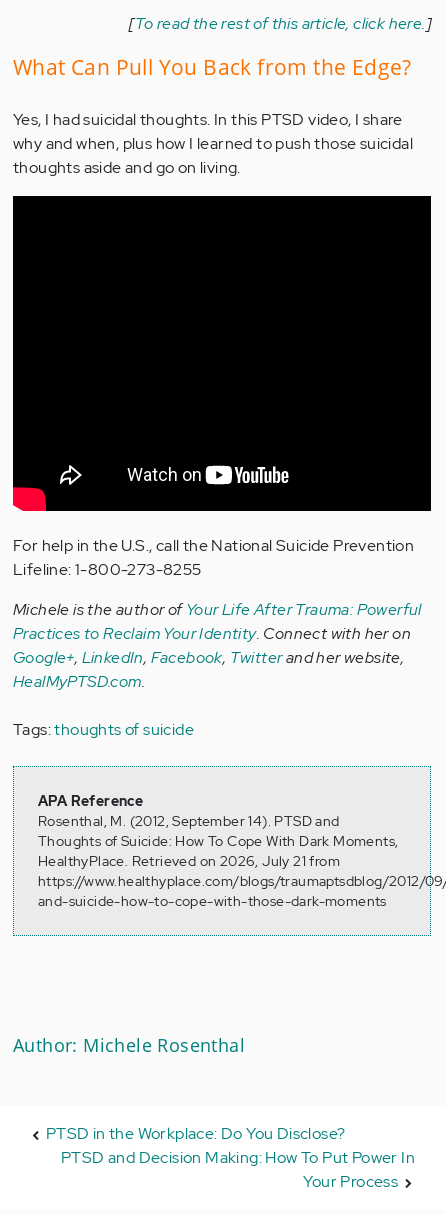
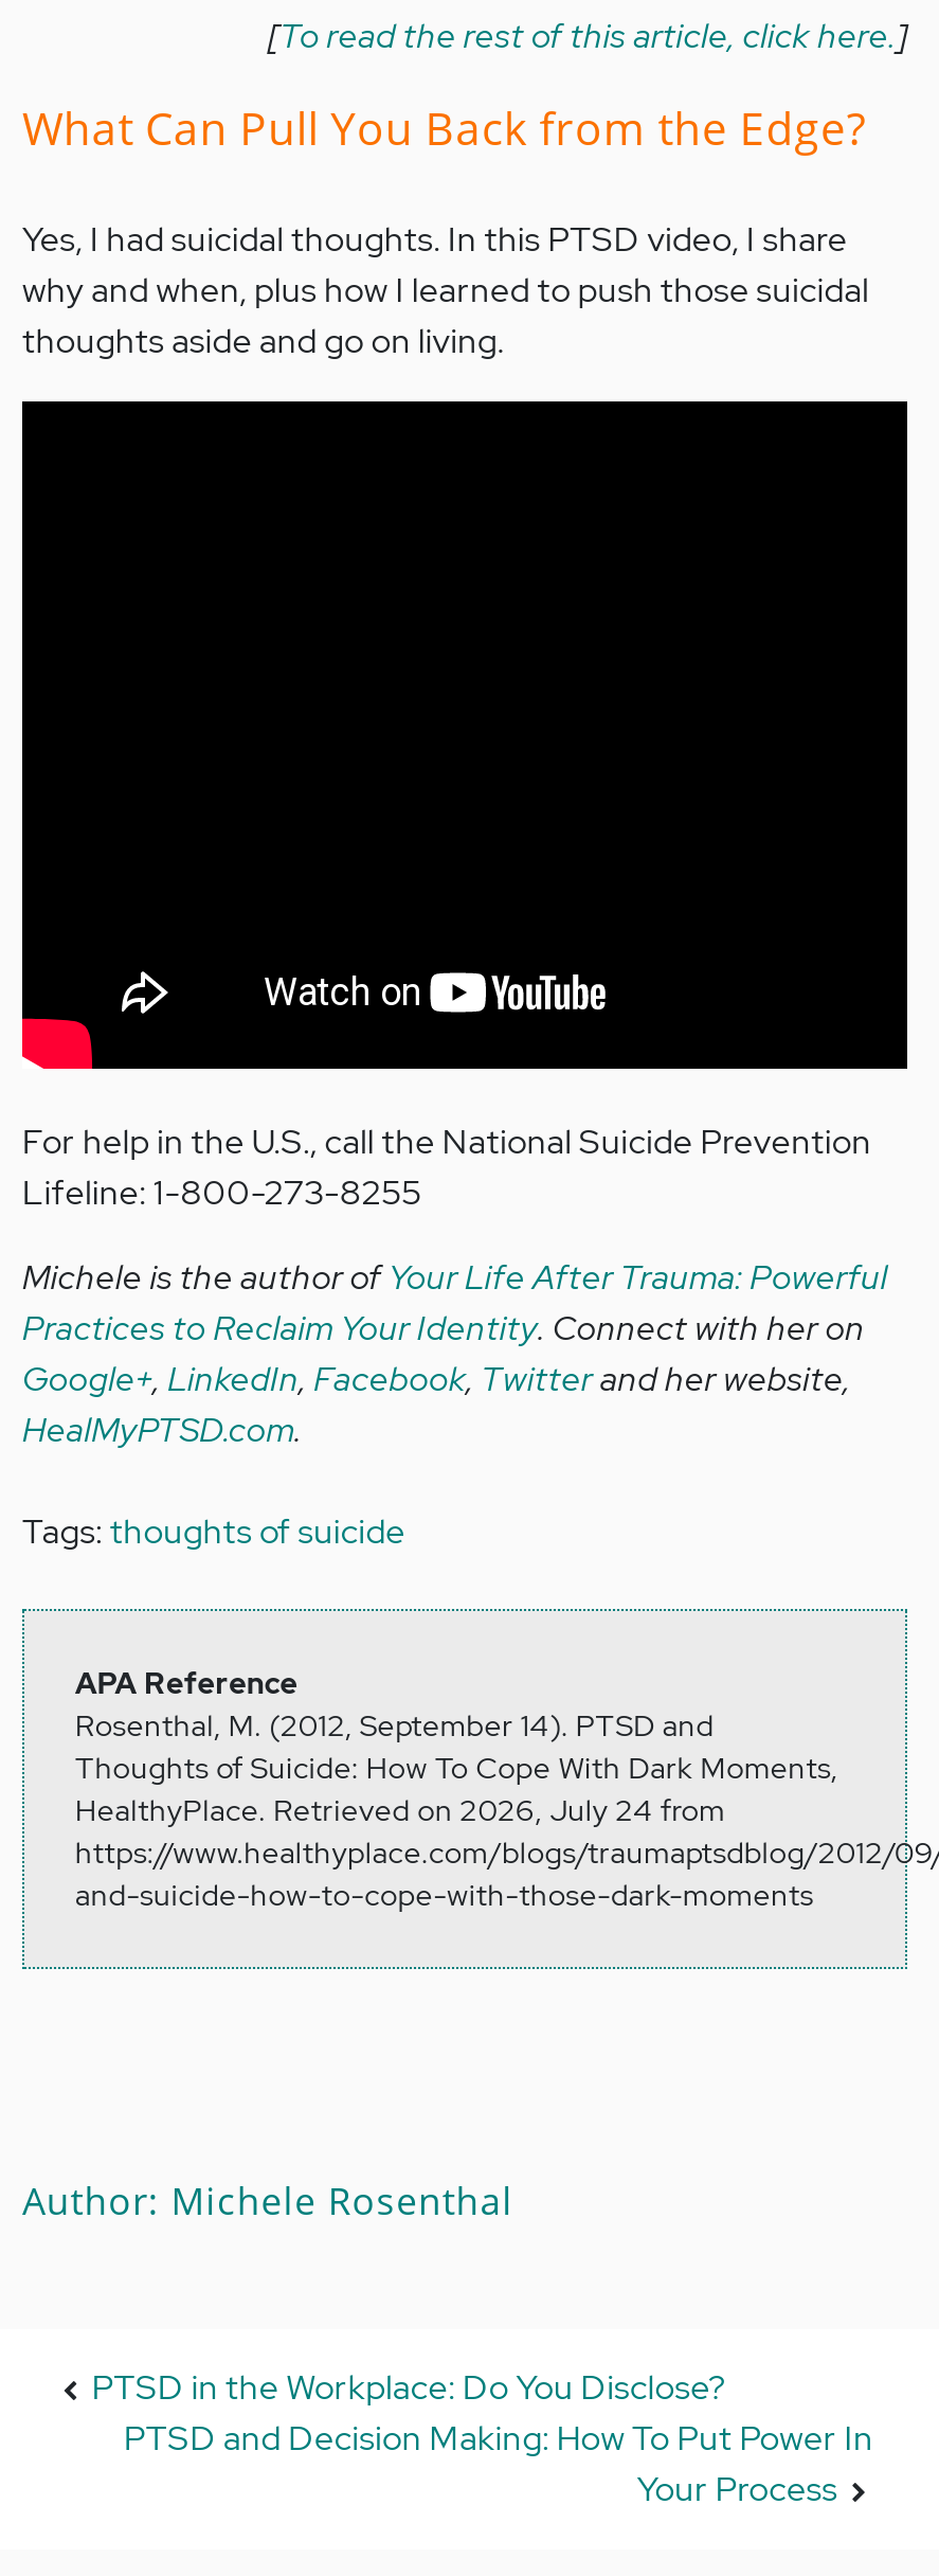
- HealthyPlace. Retrieved on 2026, July 21 from
+ HealthyPlace. Retrieved on 2026, July 24 from
